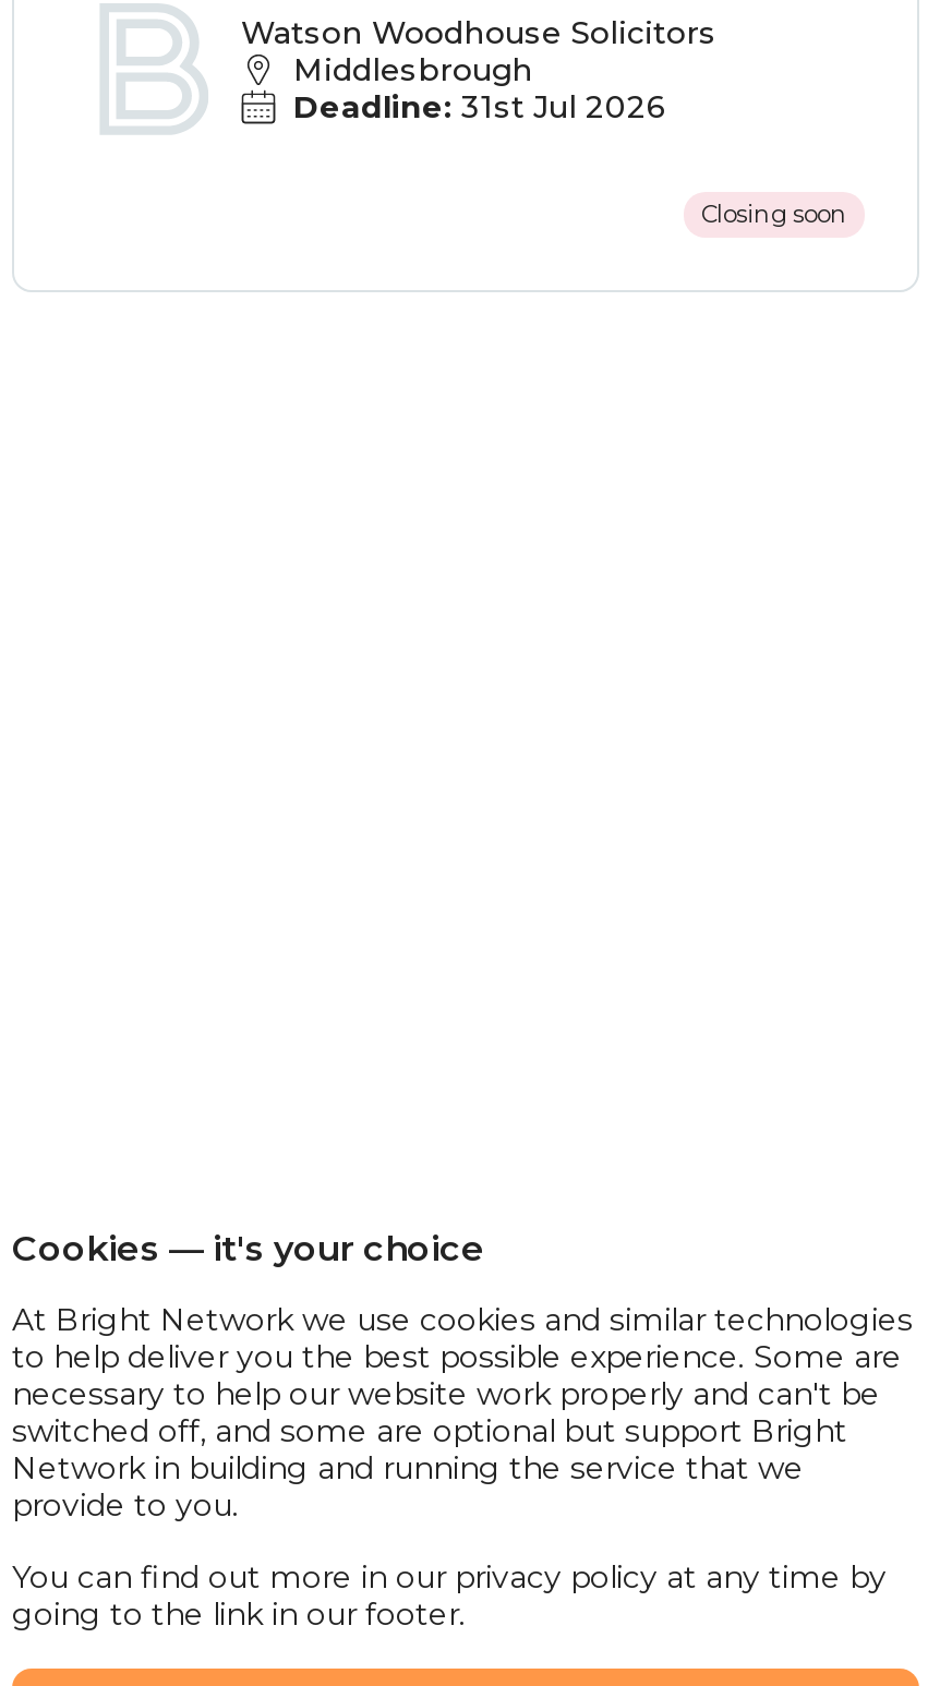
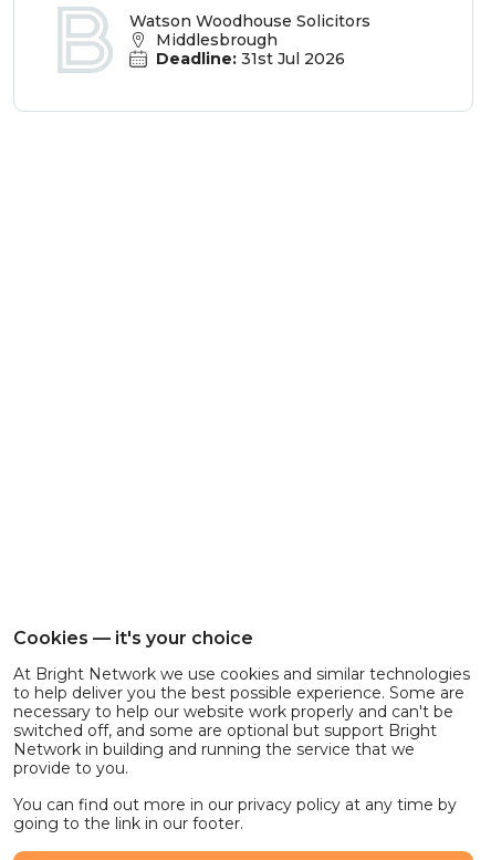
- Closing soon
